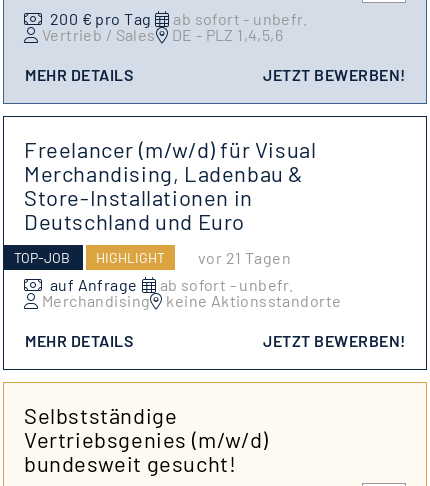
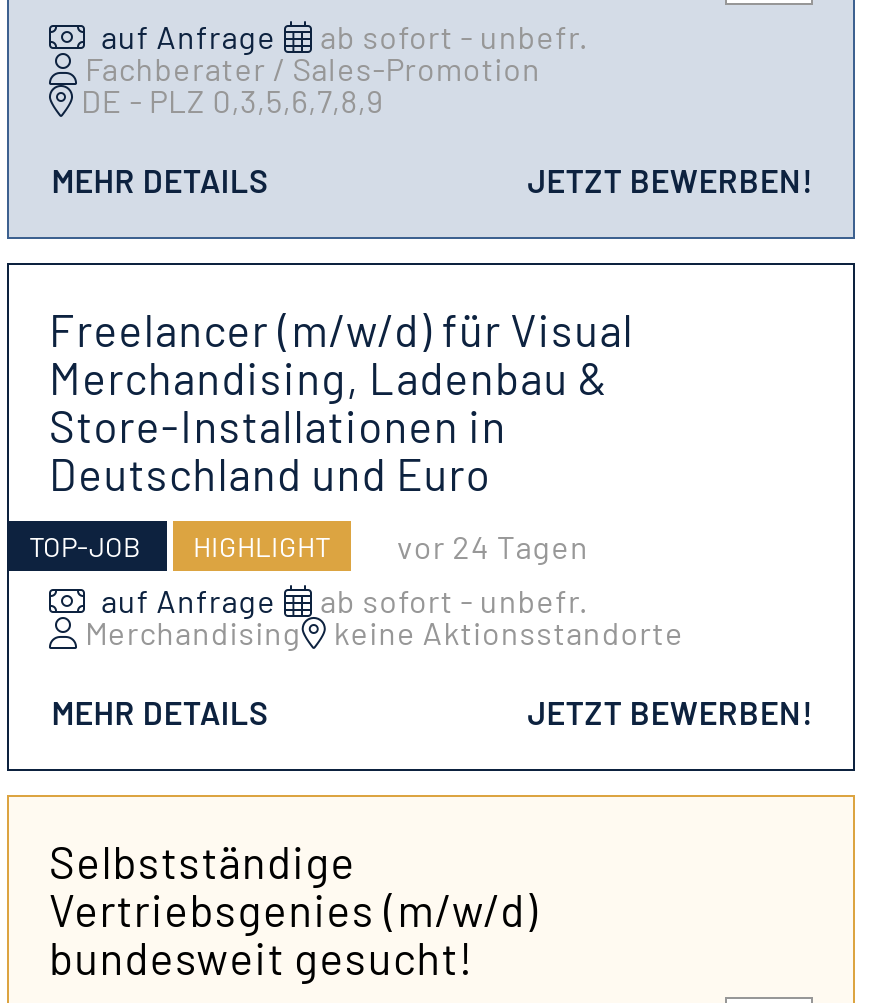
- 200 € pro Tag
+ auf Anfrage

- Vertrieb / Sales
- DE - PLZ 1,4,5,6
+ Fachberater / Sales-Promotion
+ DE - PLZ 0,3,5,6,7,8,9

- TOP-JOB HIGHLIGHT vor 21 Tagen
+ TOP-JOB HIGHLIGHT vor 24 Tagen
